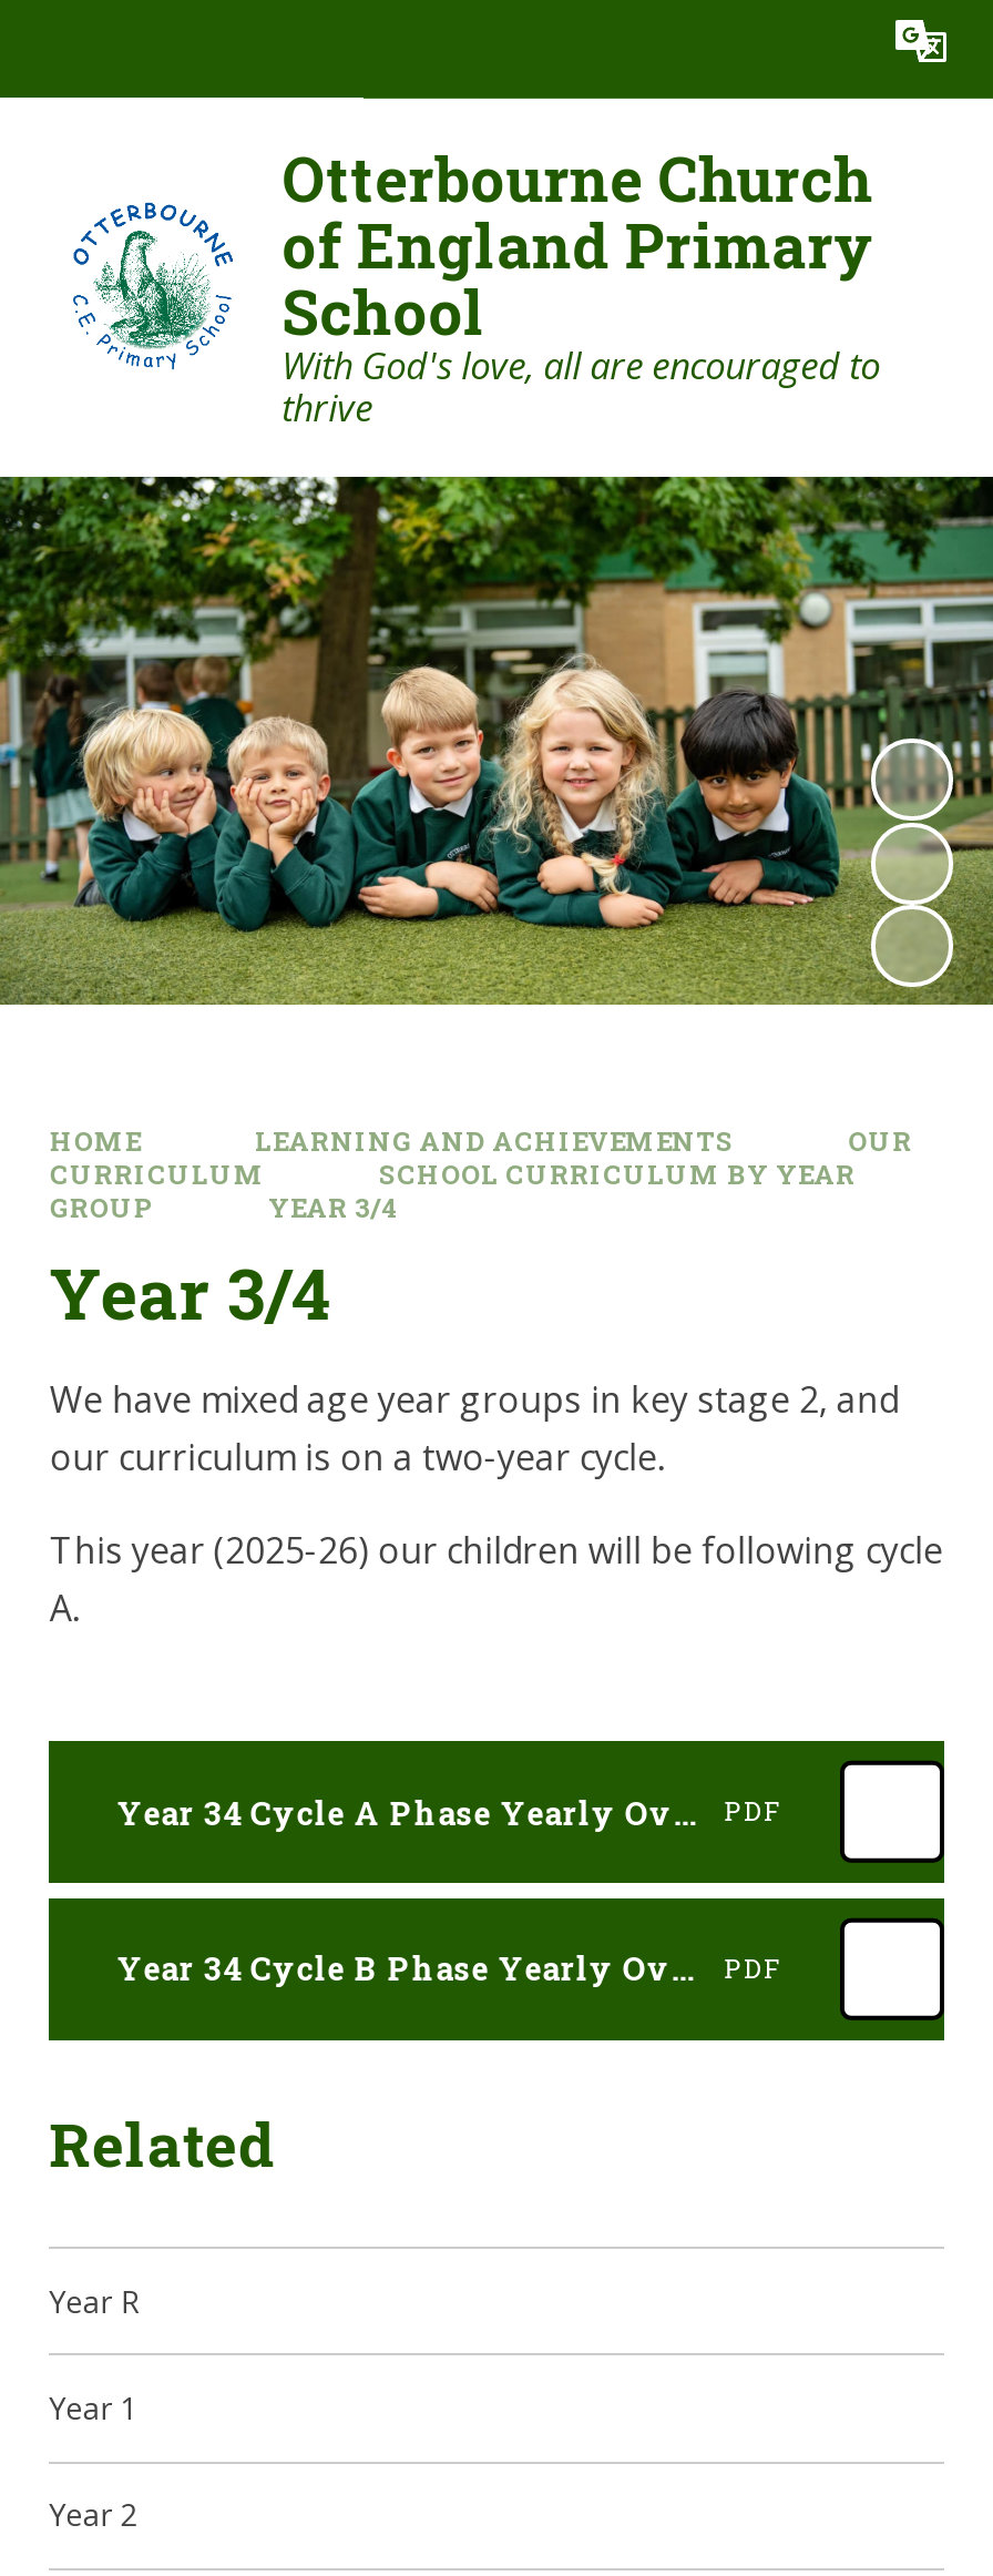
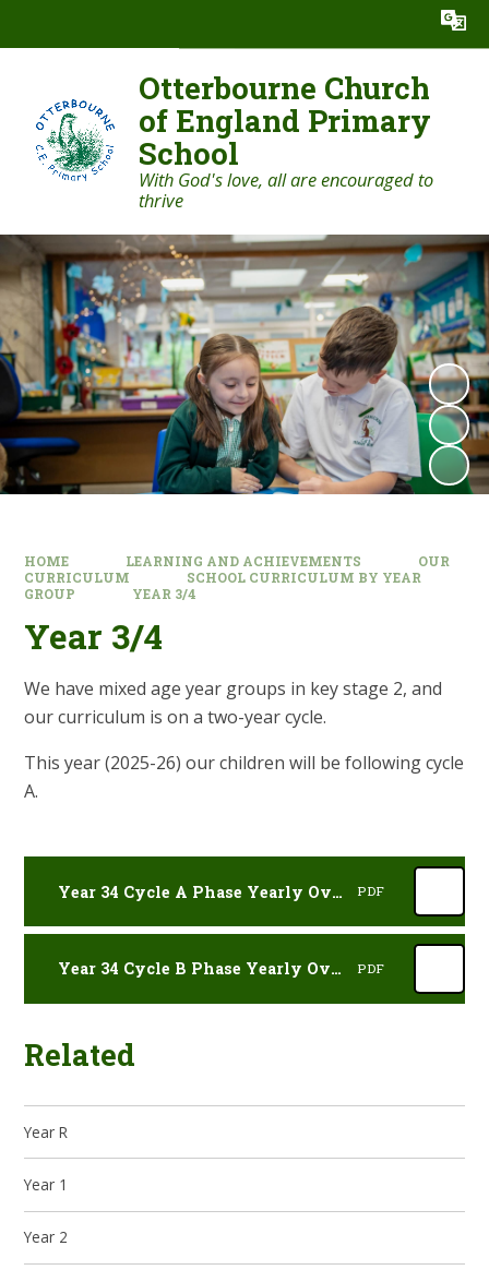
- [image]
+ [image]
